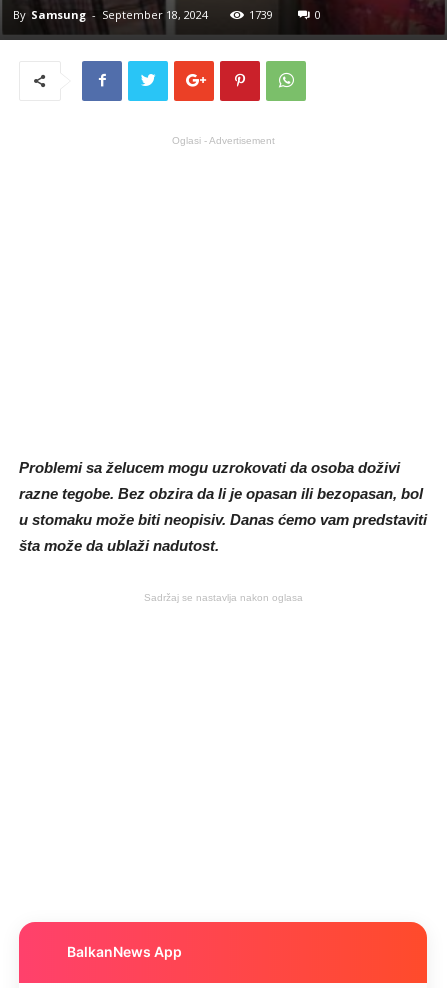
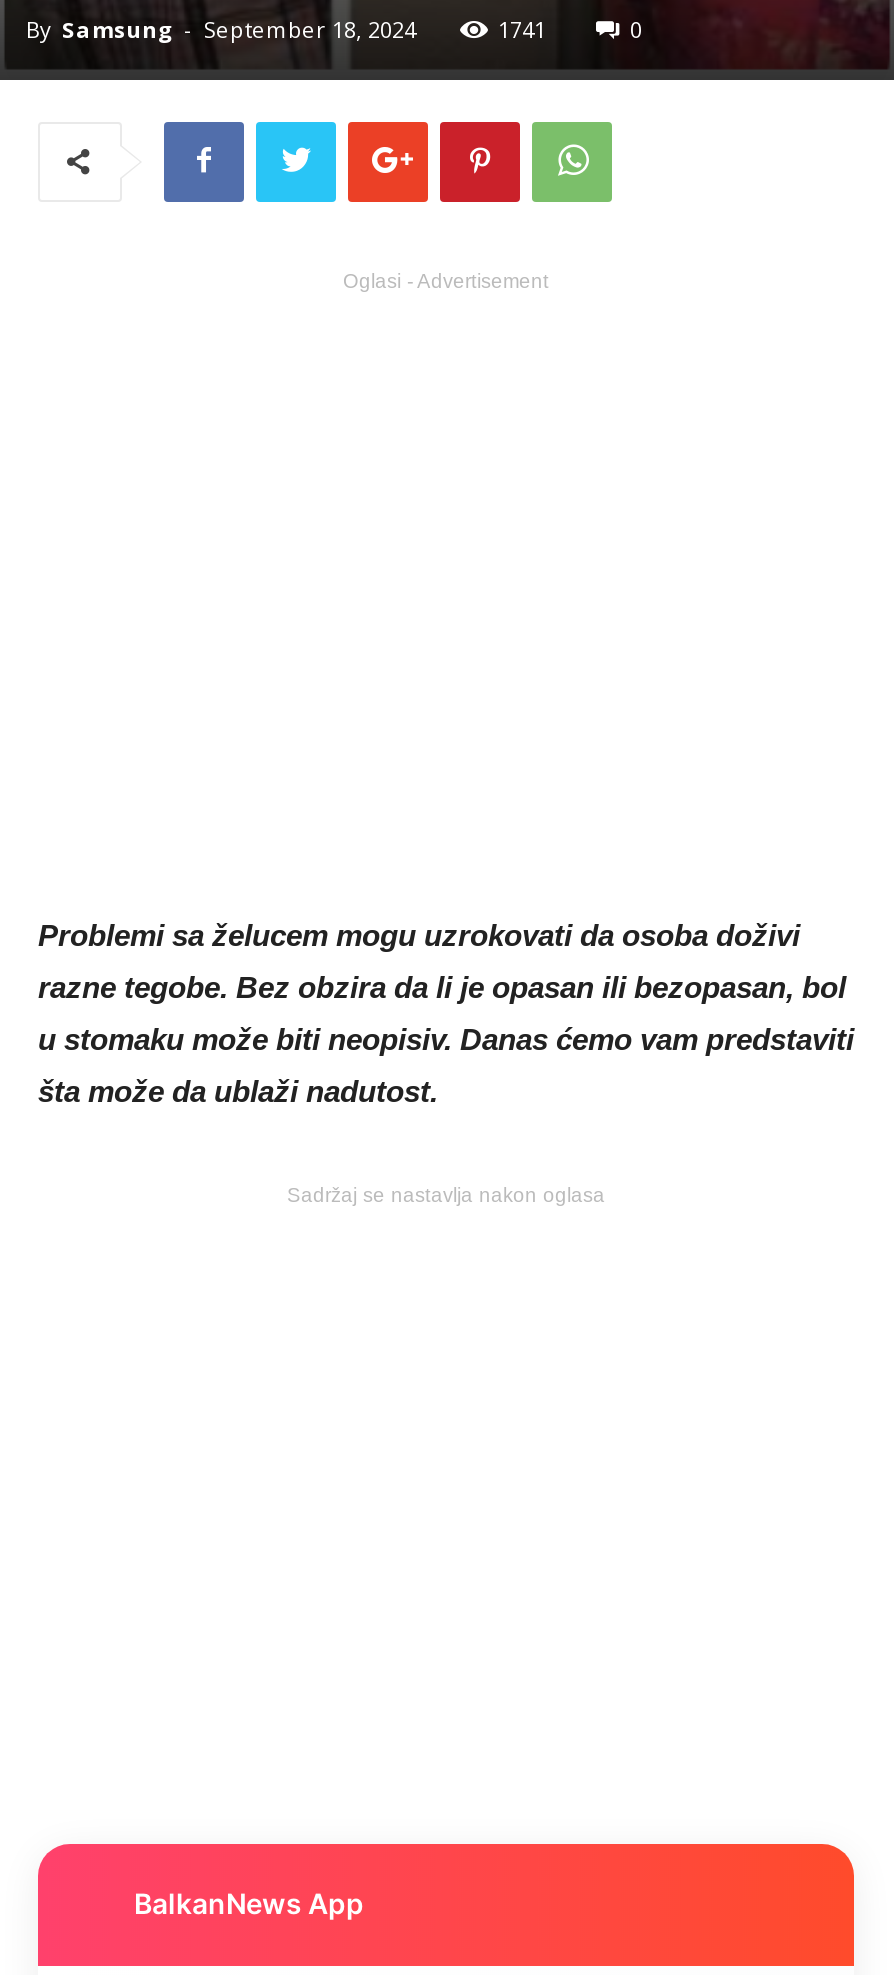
- 1739
+ 1741
